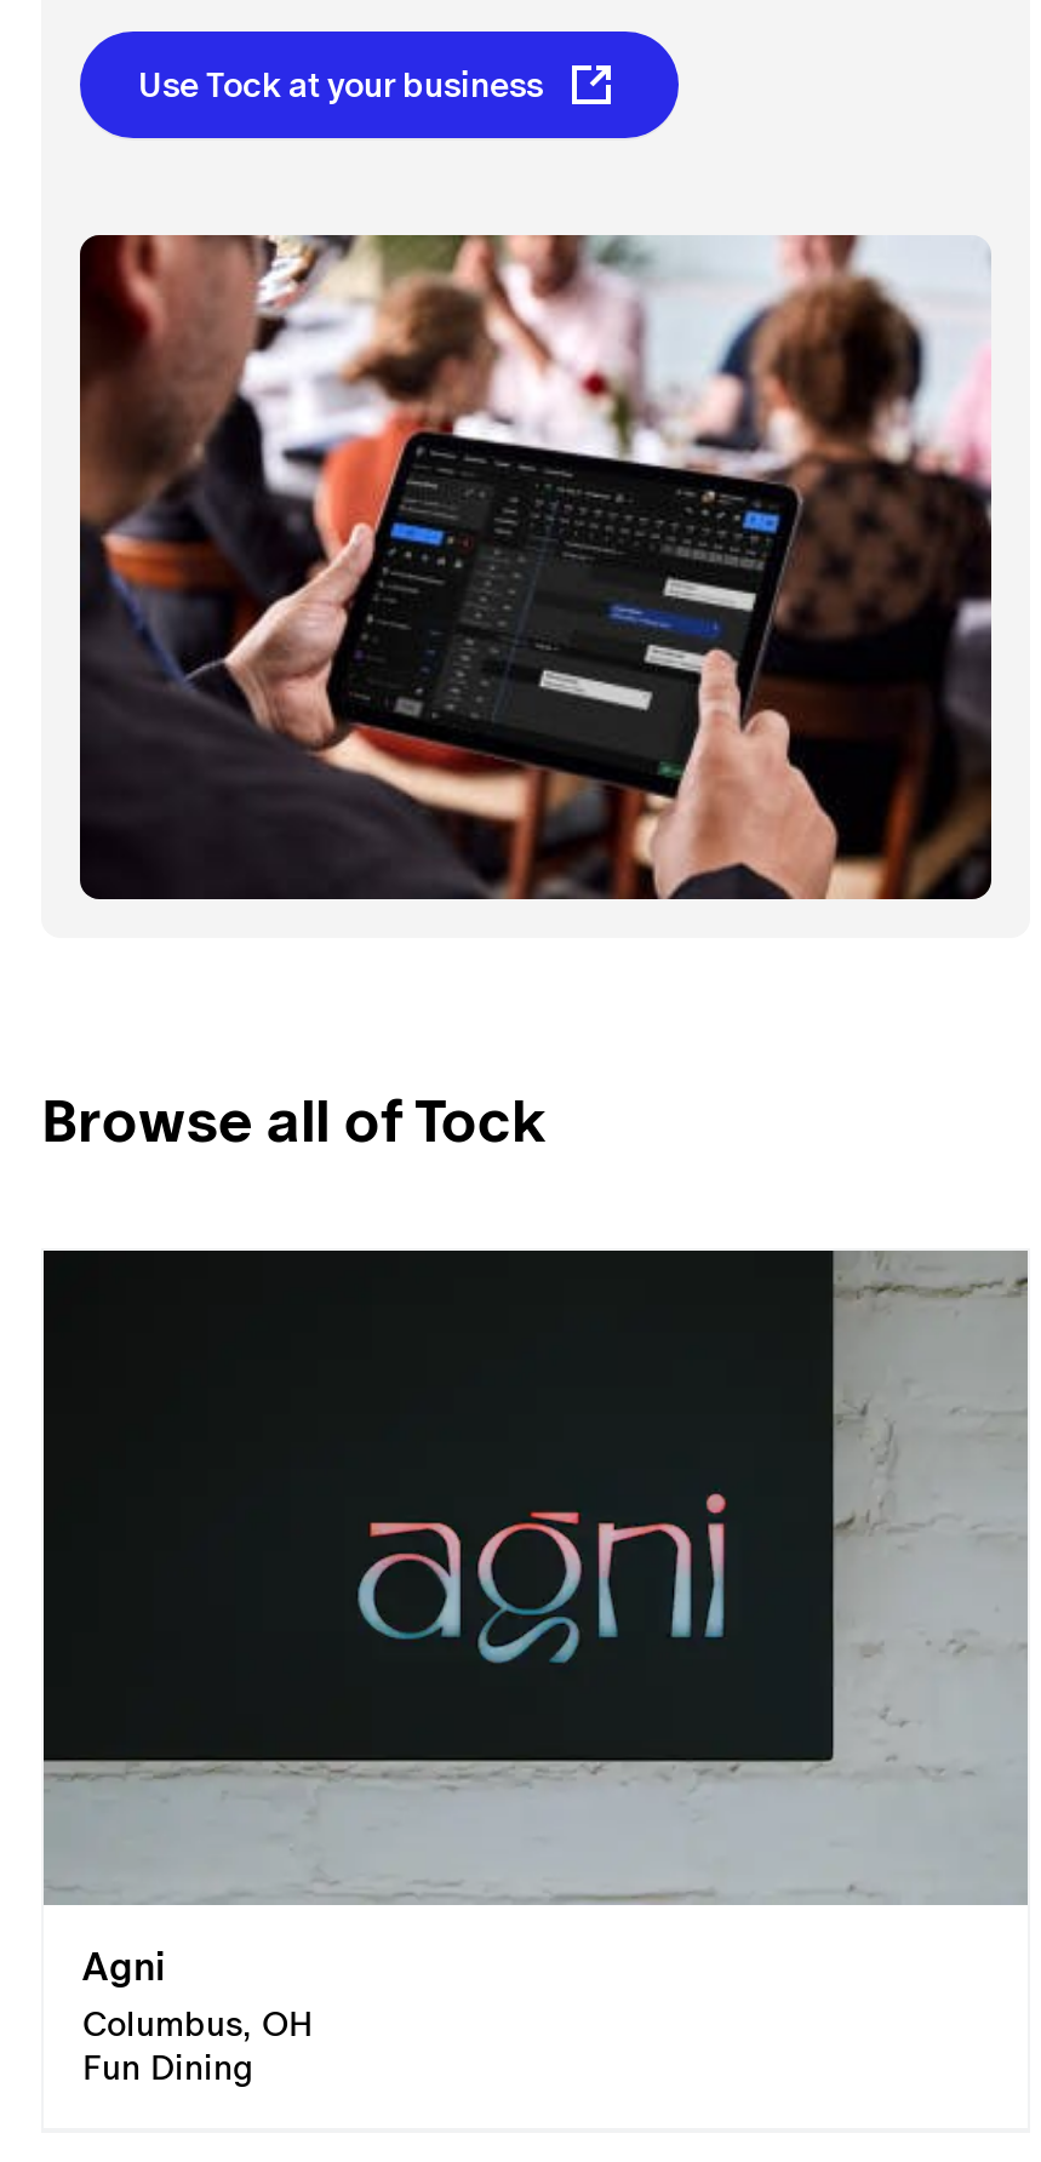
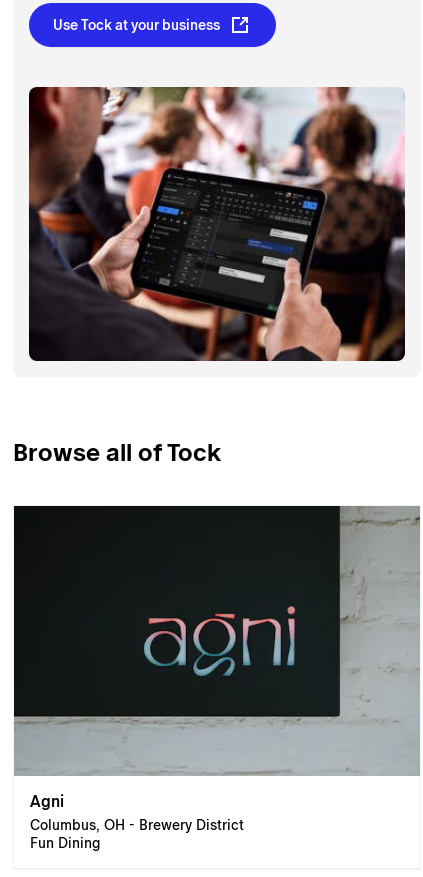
- Columbus, OH
+ Columbus, OH - Brewery District
